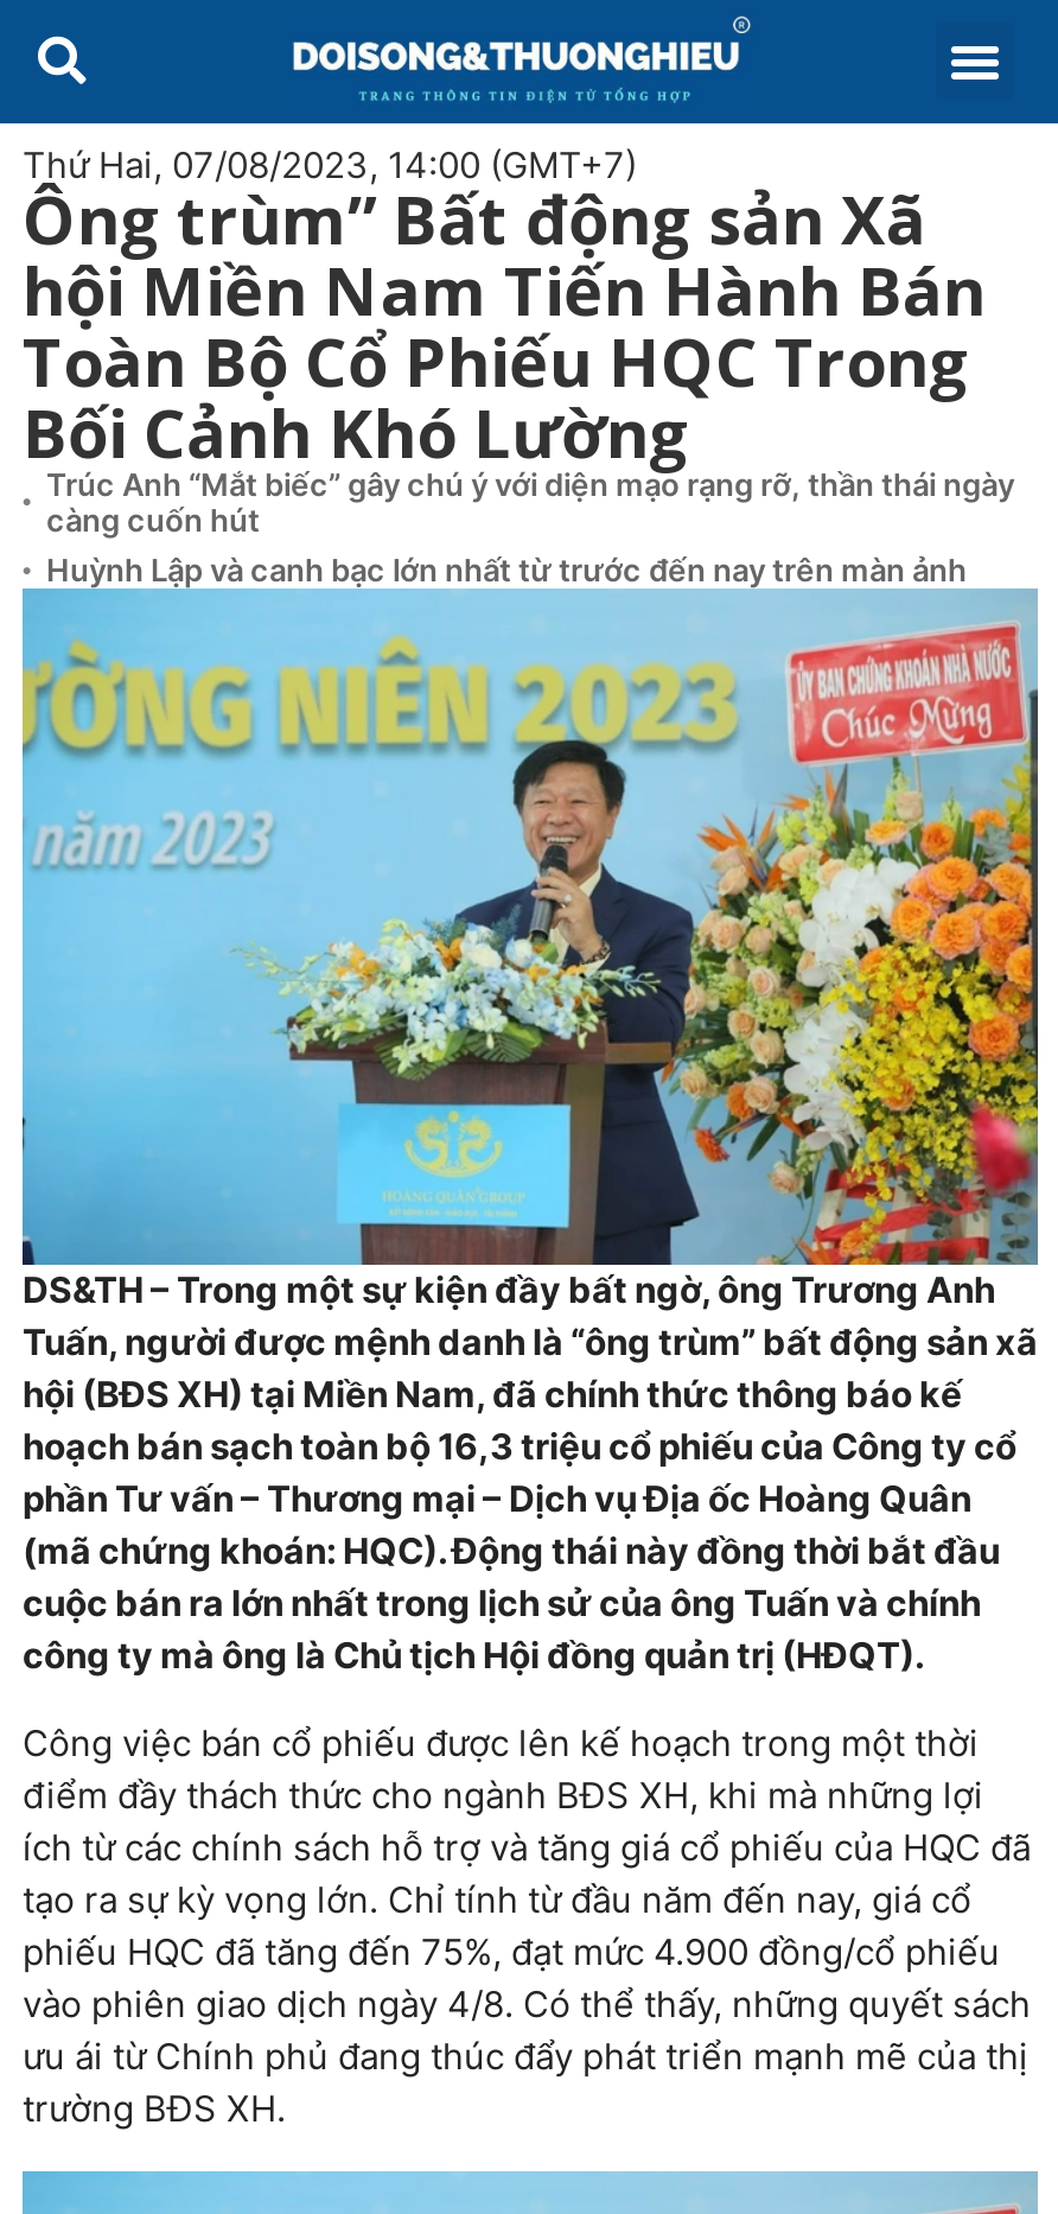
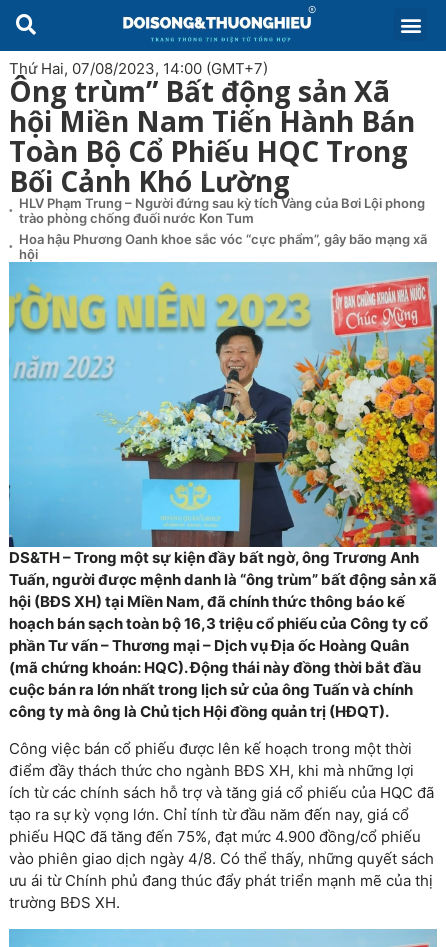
- Trúc Anh “Mắt biếc” gây chú ý với diện mạo rạng rỡ, thần thái ngày
- càng cuốn hút
- Huỳnh Lập và canh bạc lớn nhất từ trước đến nay trên màn ảnh
+ HLV Phạm Trung – Người đứng sau kỳ tích Vàng của Bơi Lội phong
+ trào phòng chống đuối nước Kon Tum
+ Hoa hậu Phương Oanh khoe sắc vóc “cực phẩm”, gây bão mạng xã
+ hội
